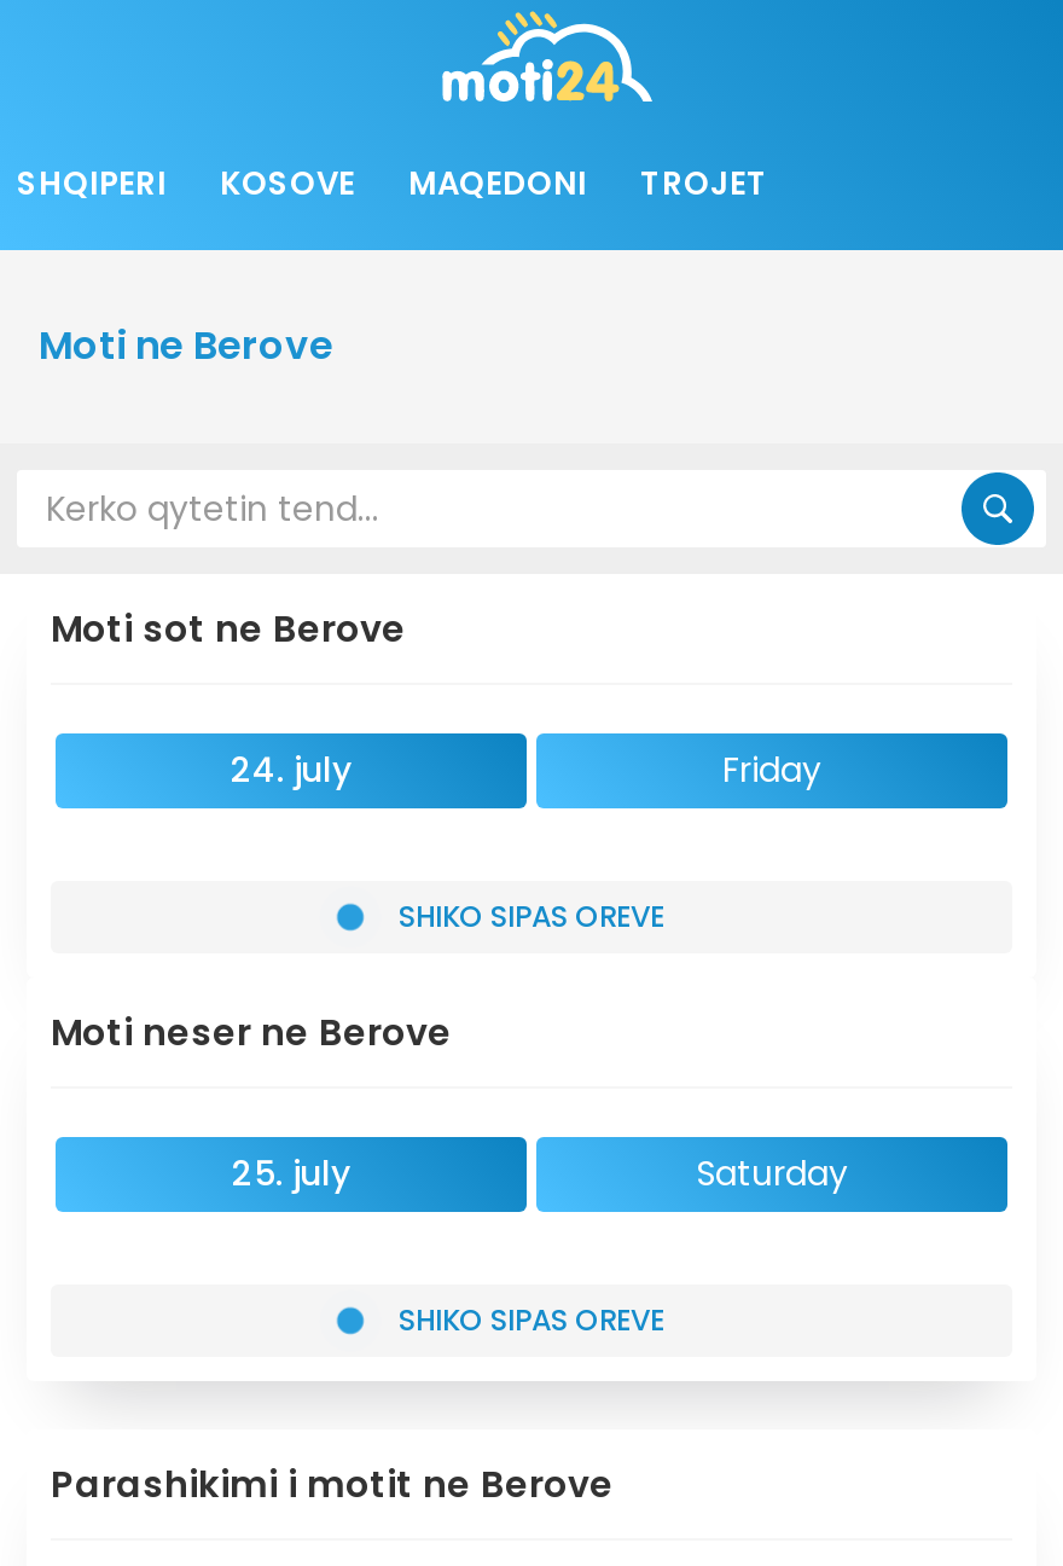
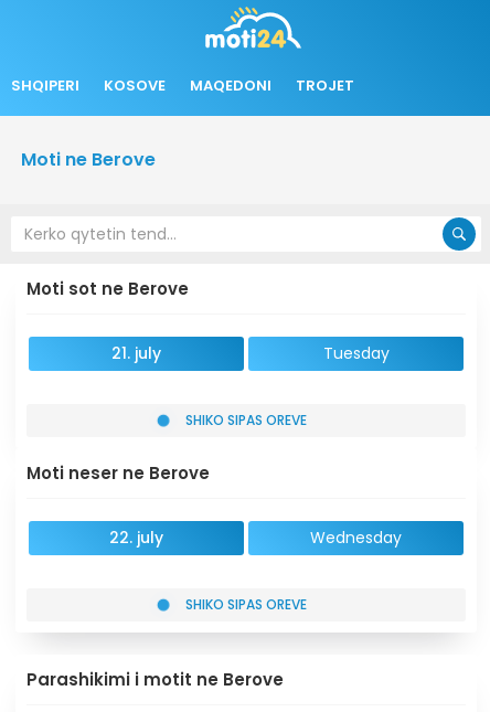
- 24. july
- Friday
+ 21. july
+ Tuesday

- 25. july
- Saturday
+ 22. july
+ Wednesday
